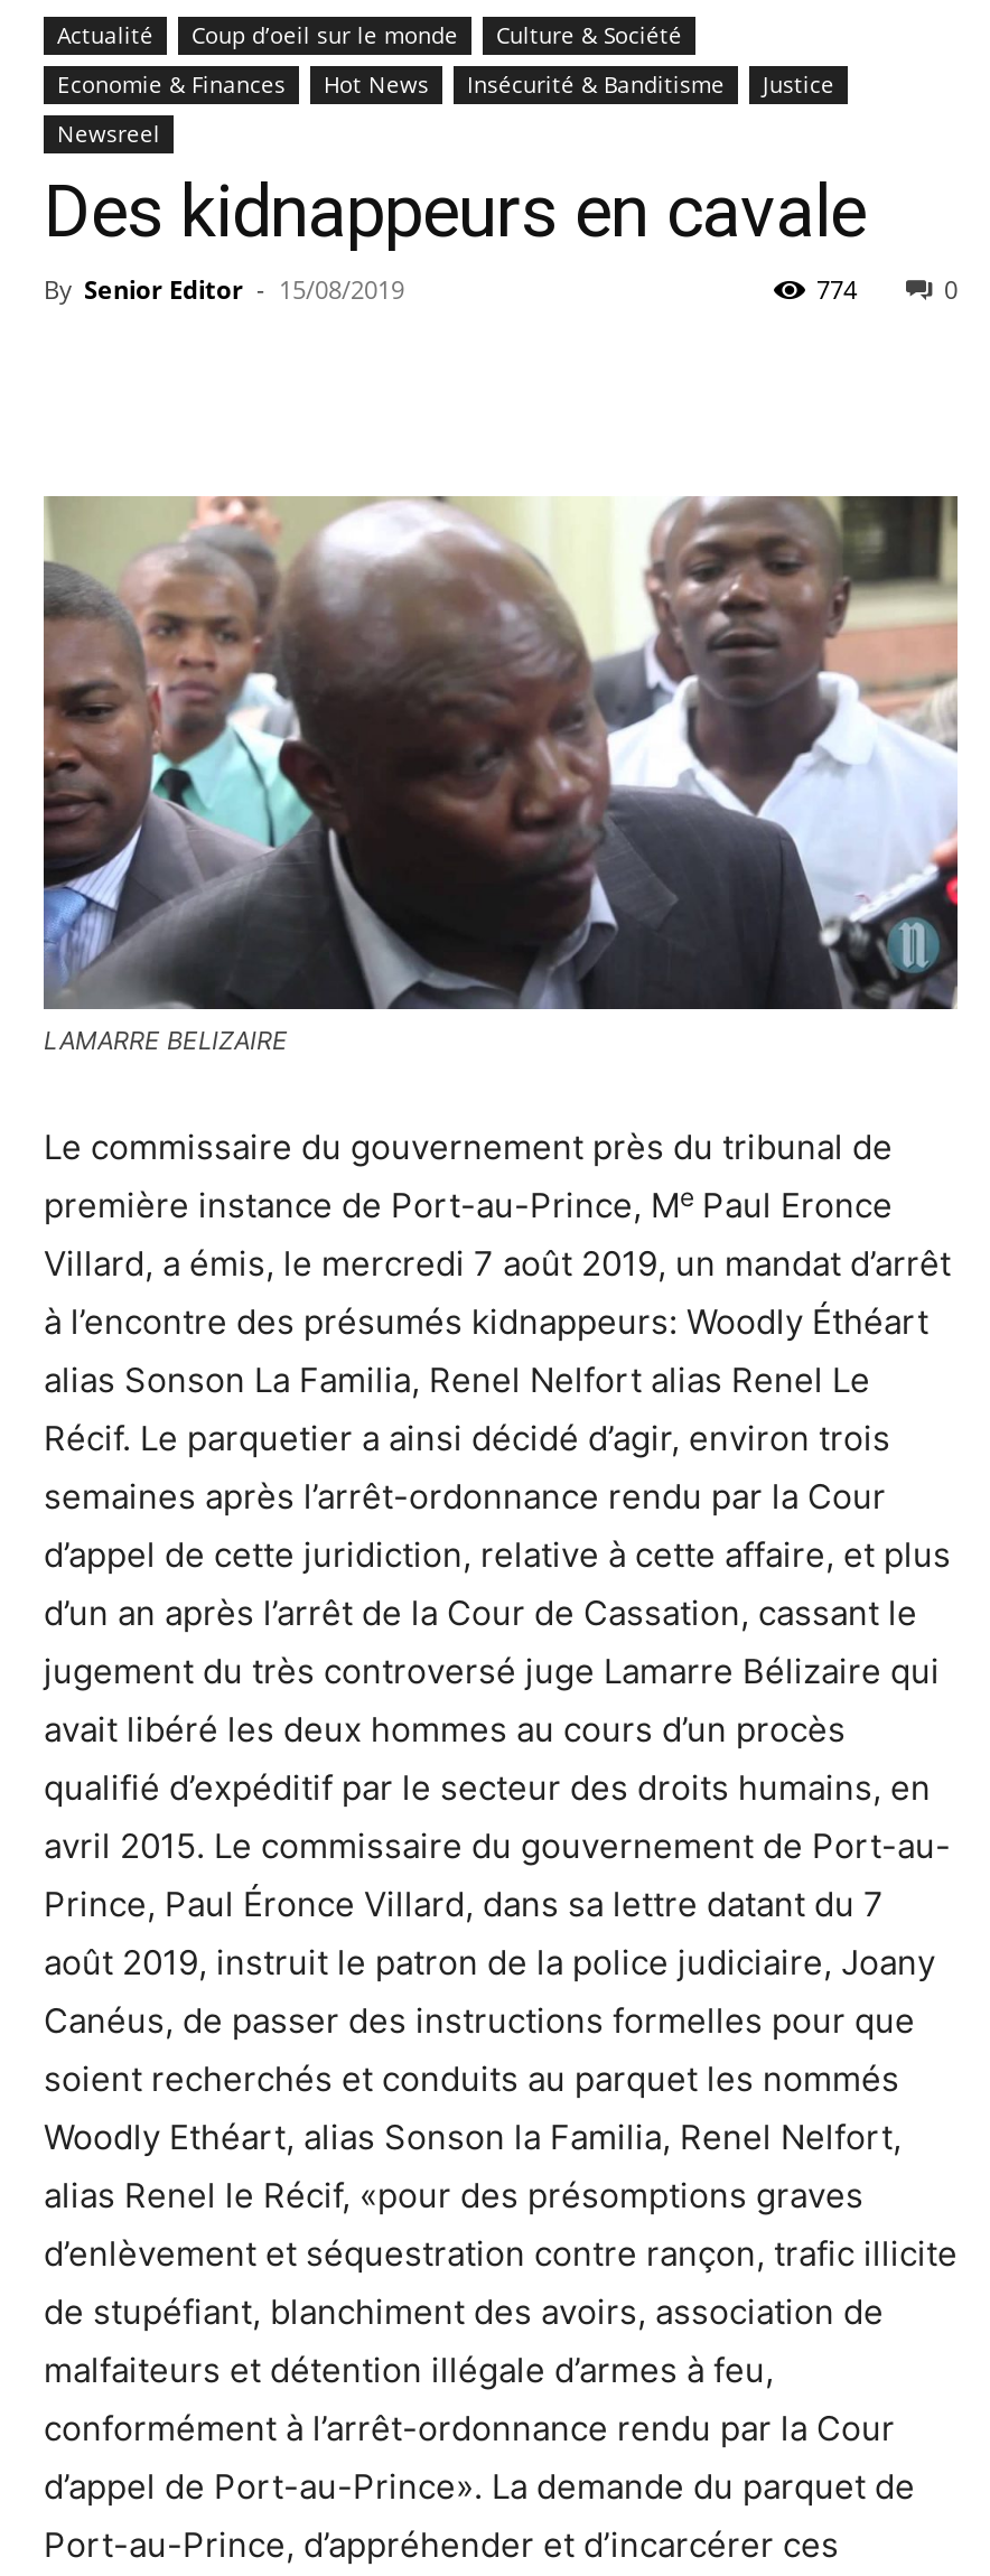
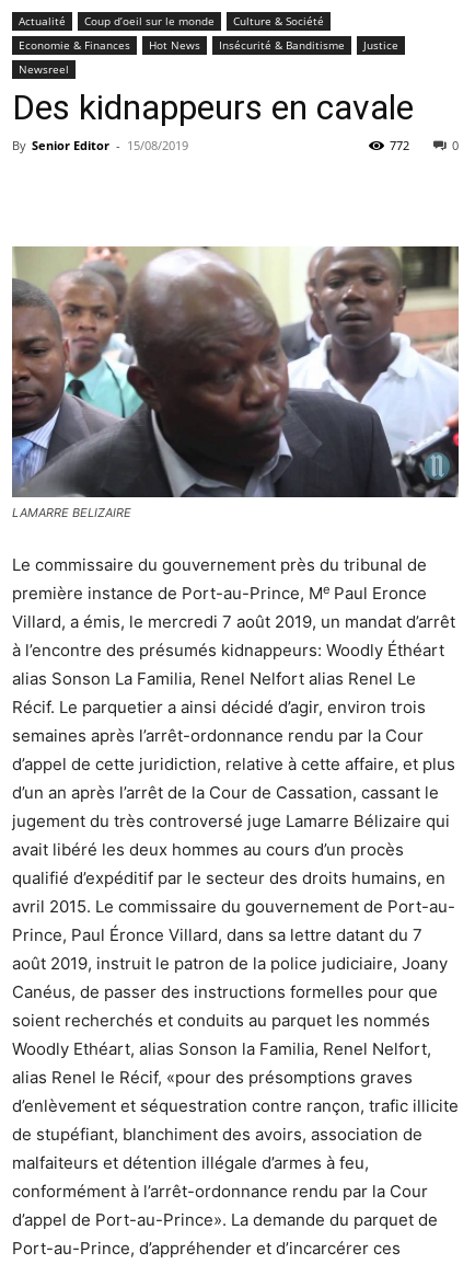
- 774
+ 772
